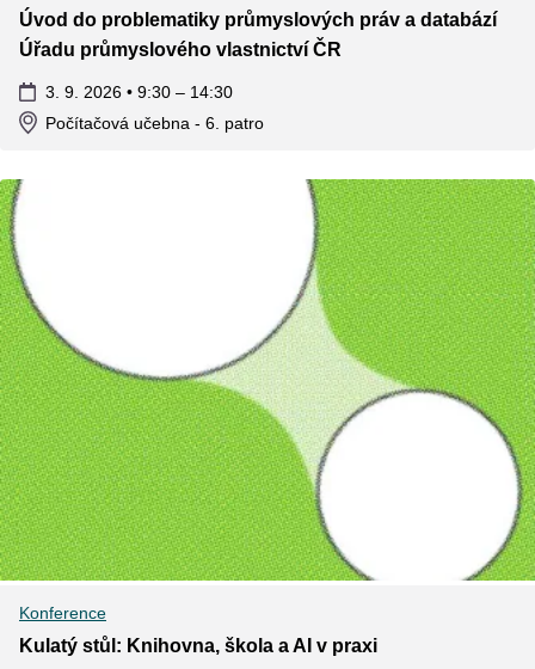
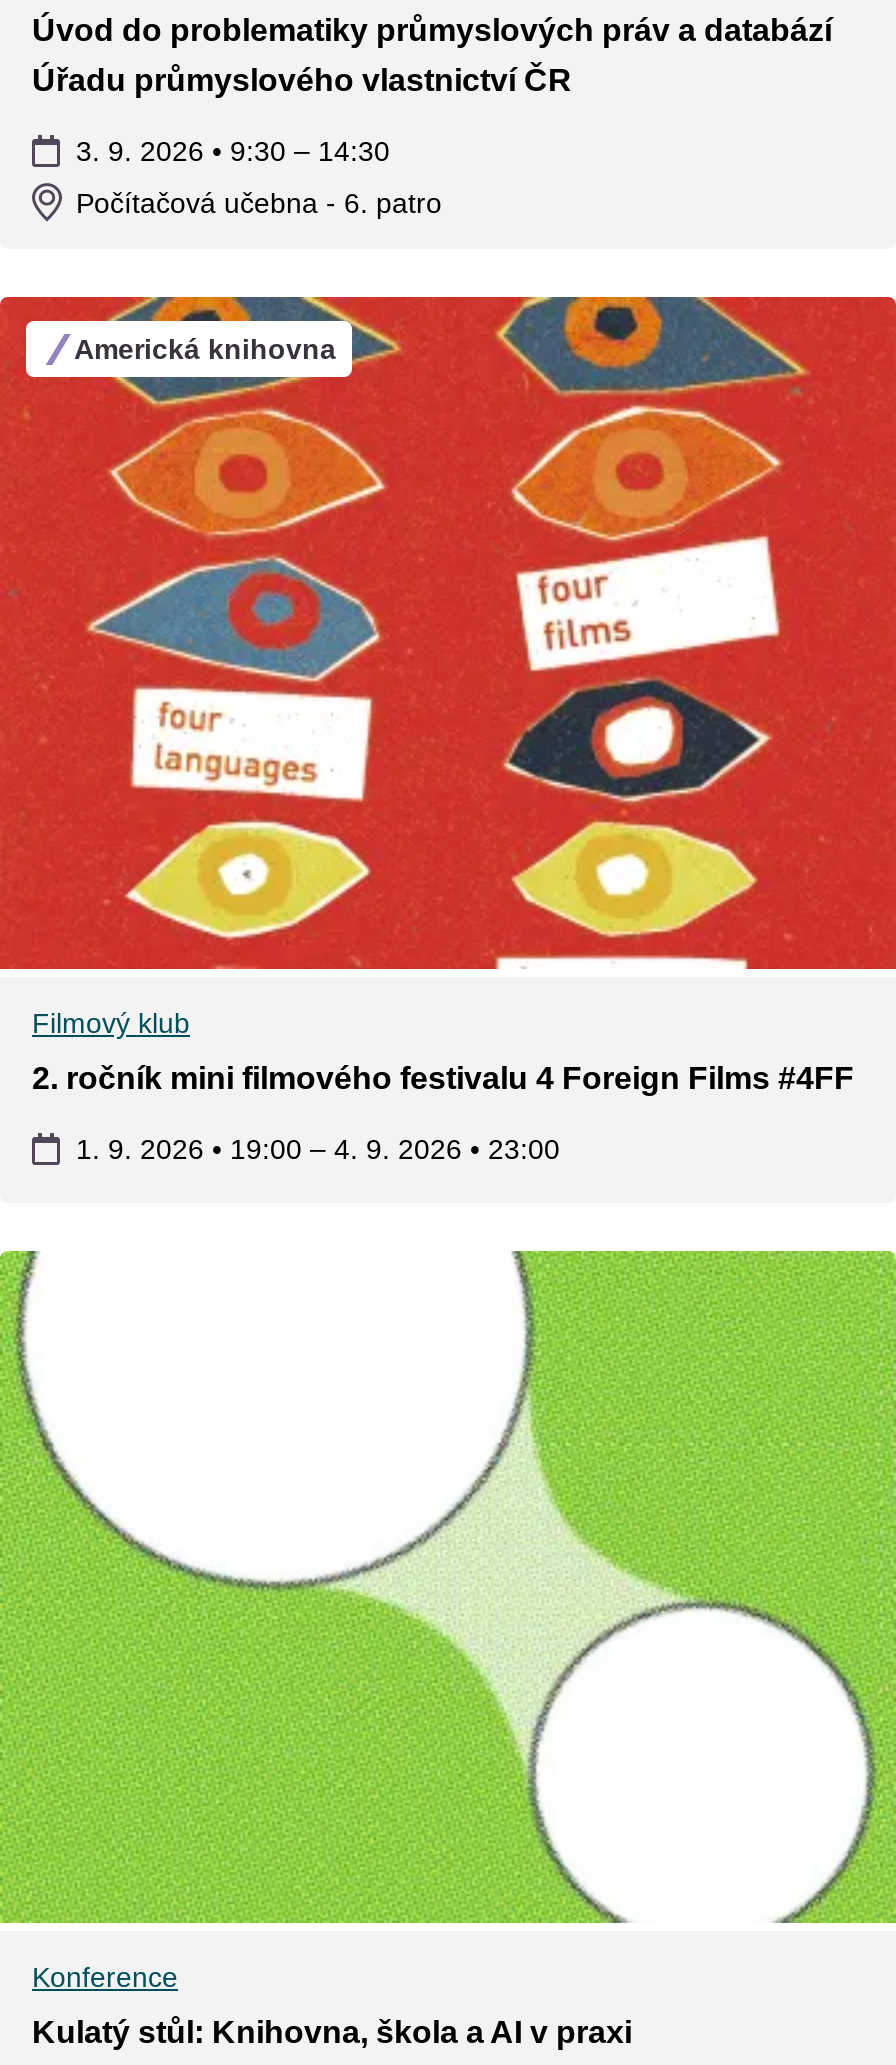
+ [image]
+ Americká knihovna

+ Filmový klub
+ 2. ročník mini filmového festivalu 4 Foreign Films #4FF
+ 1. 9. 2026 • 19:00 – 4. 9. 2026 • 23:00
